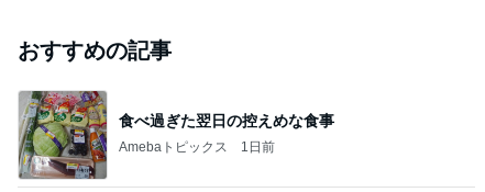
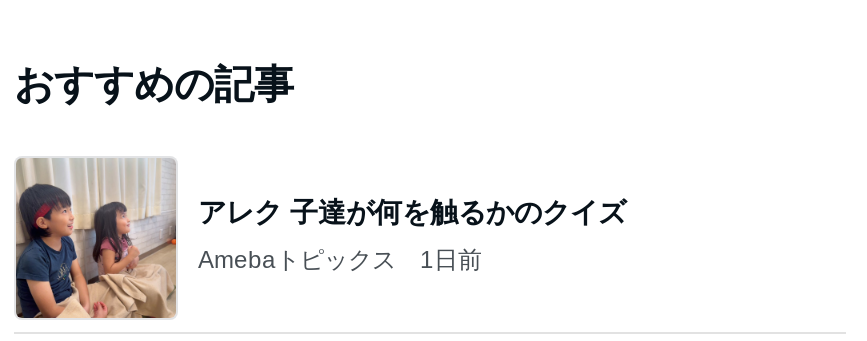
- [image]
- 食べ過ぎた翌日の控えめな食事
+ [image]
+ アレク 子達が何を触るかのクイズ
